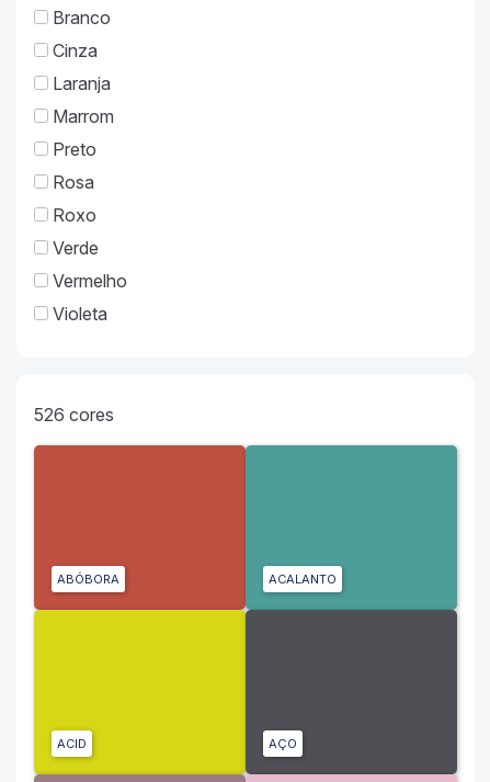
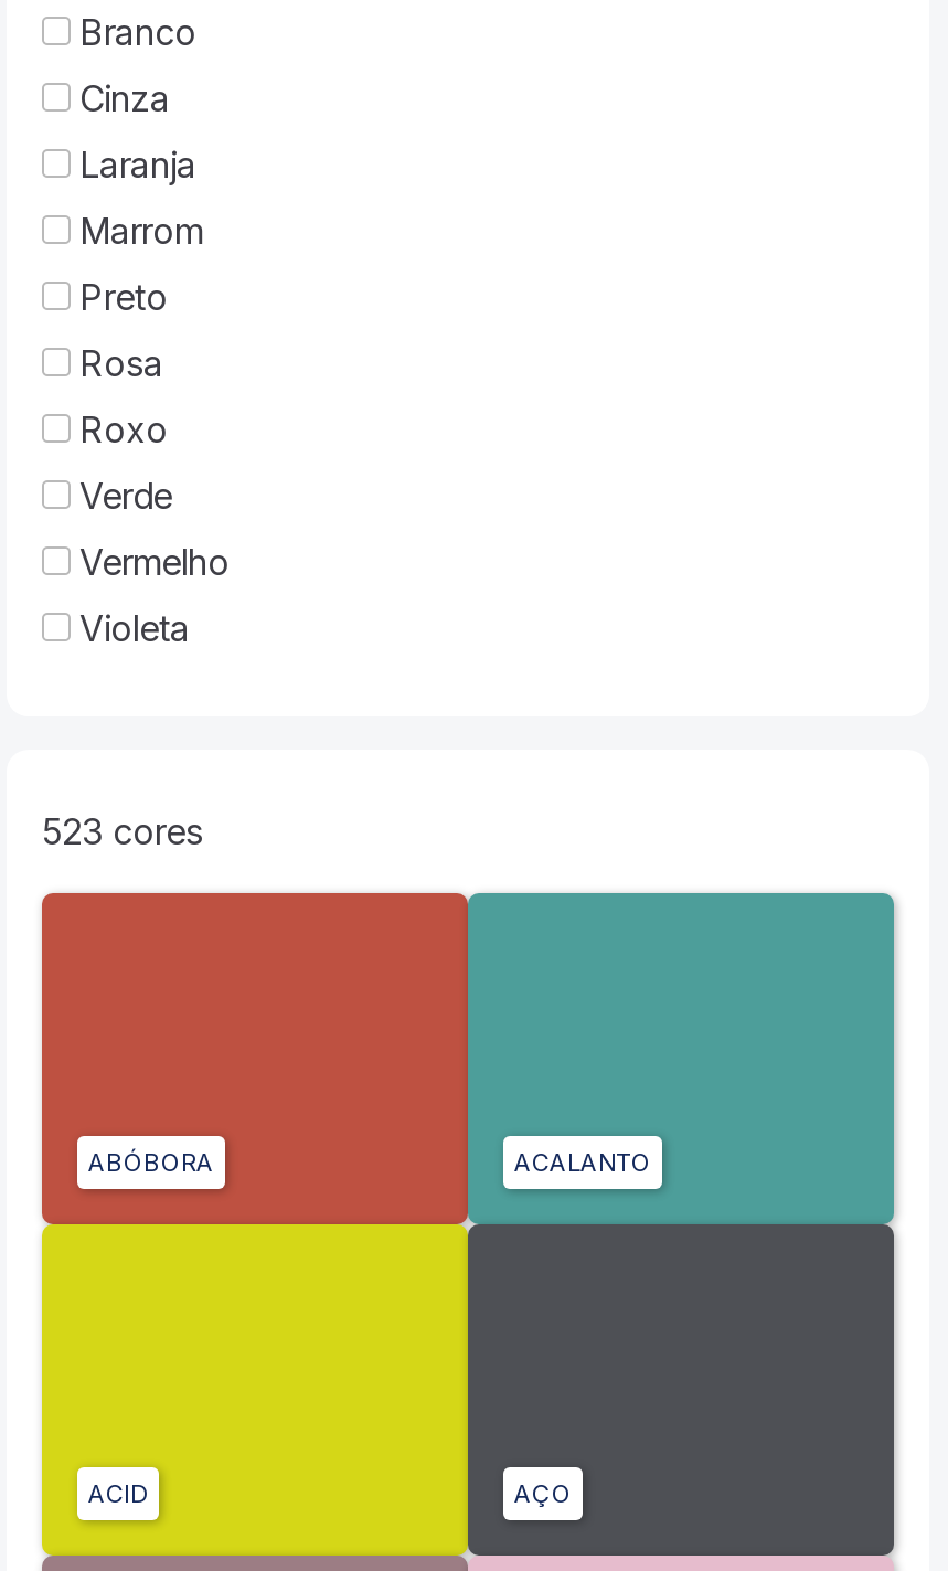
- 526 cores
+ 523 cores
